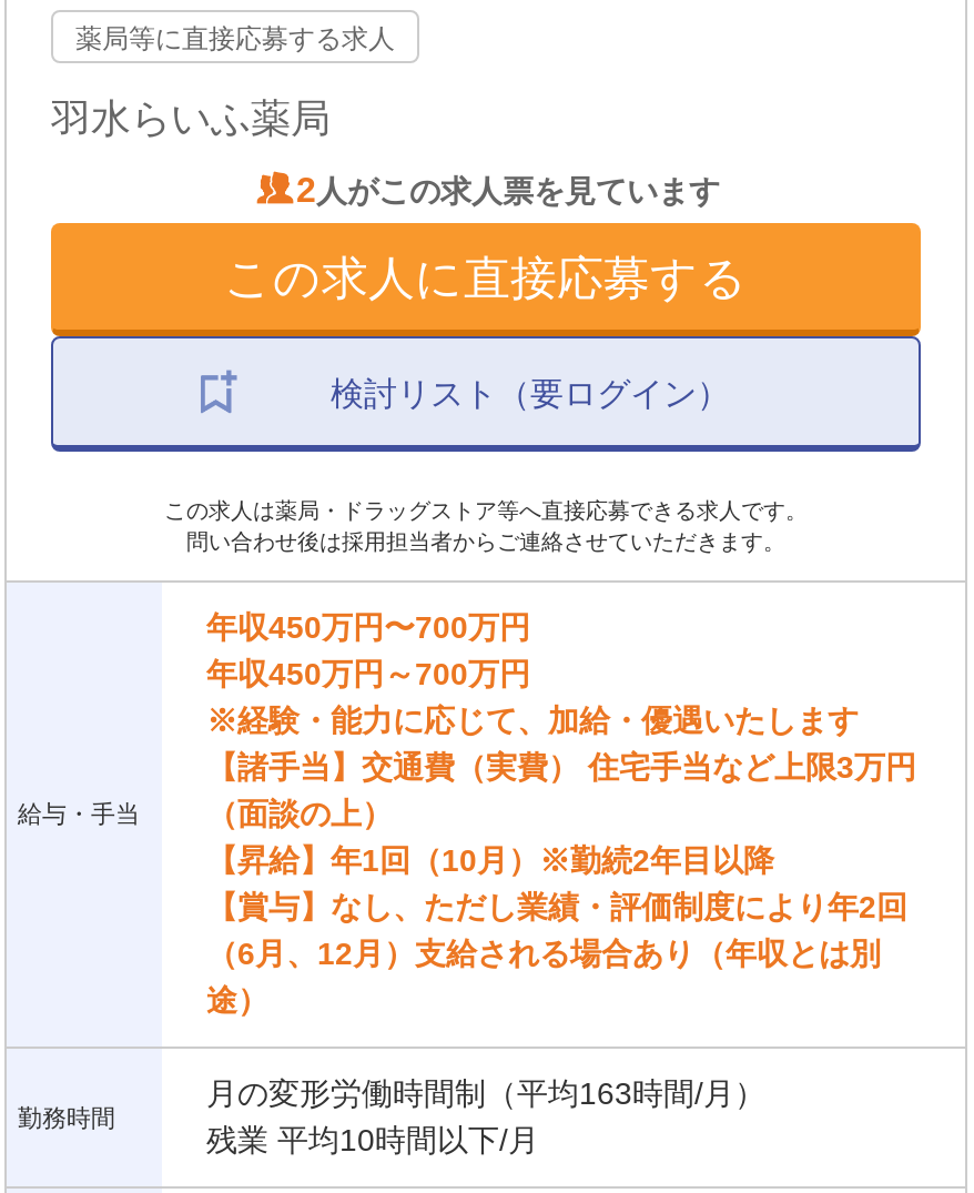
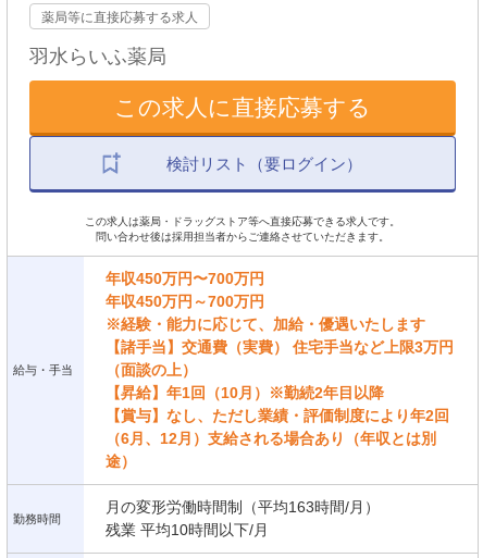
- 2人がこの求人票を見ています
